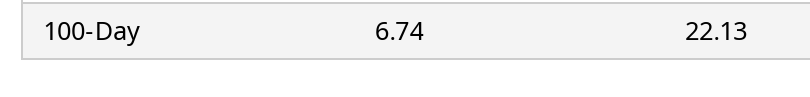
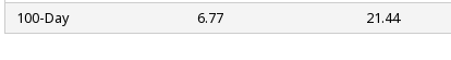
- 6.74
+ 6.77

- 22.13
+ 21.44
